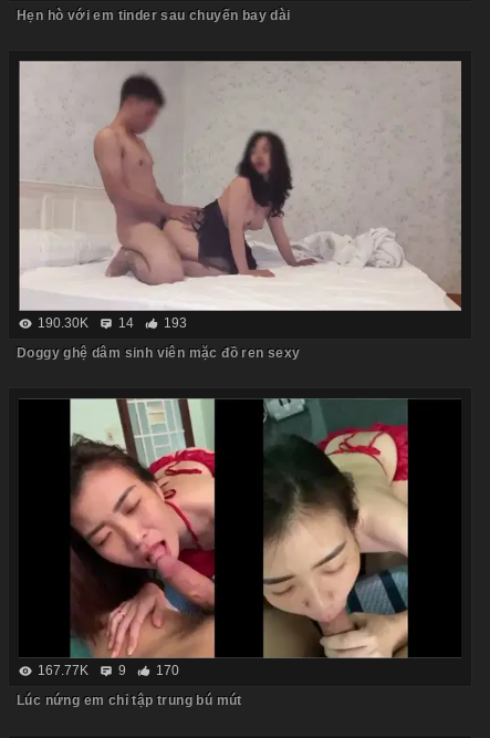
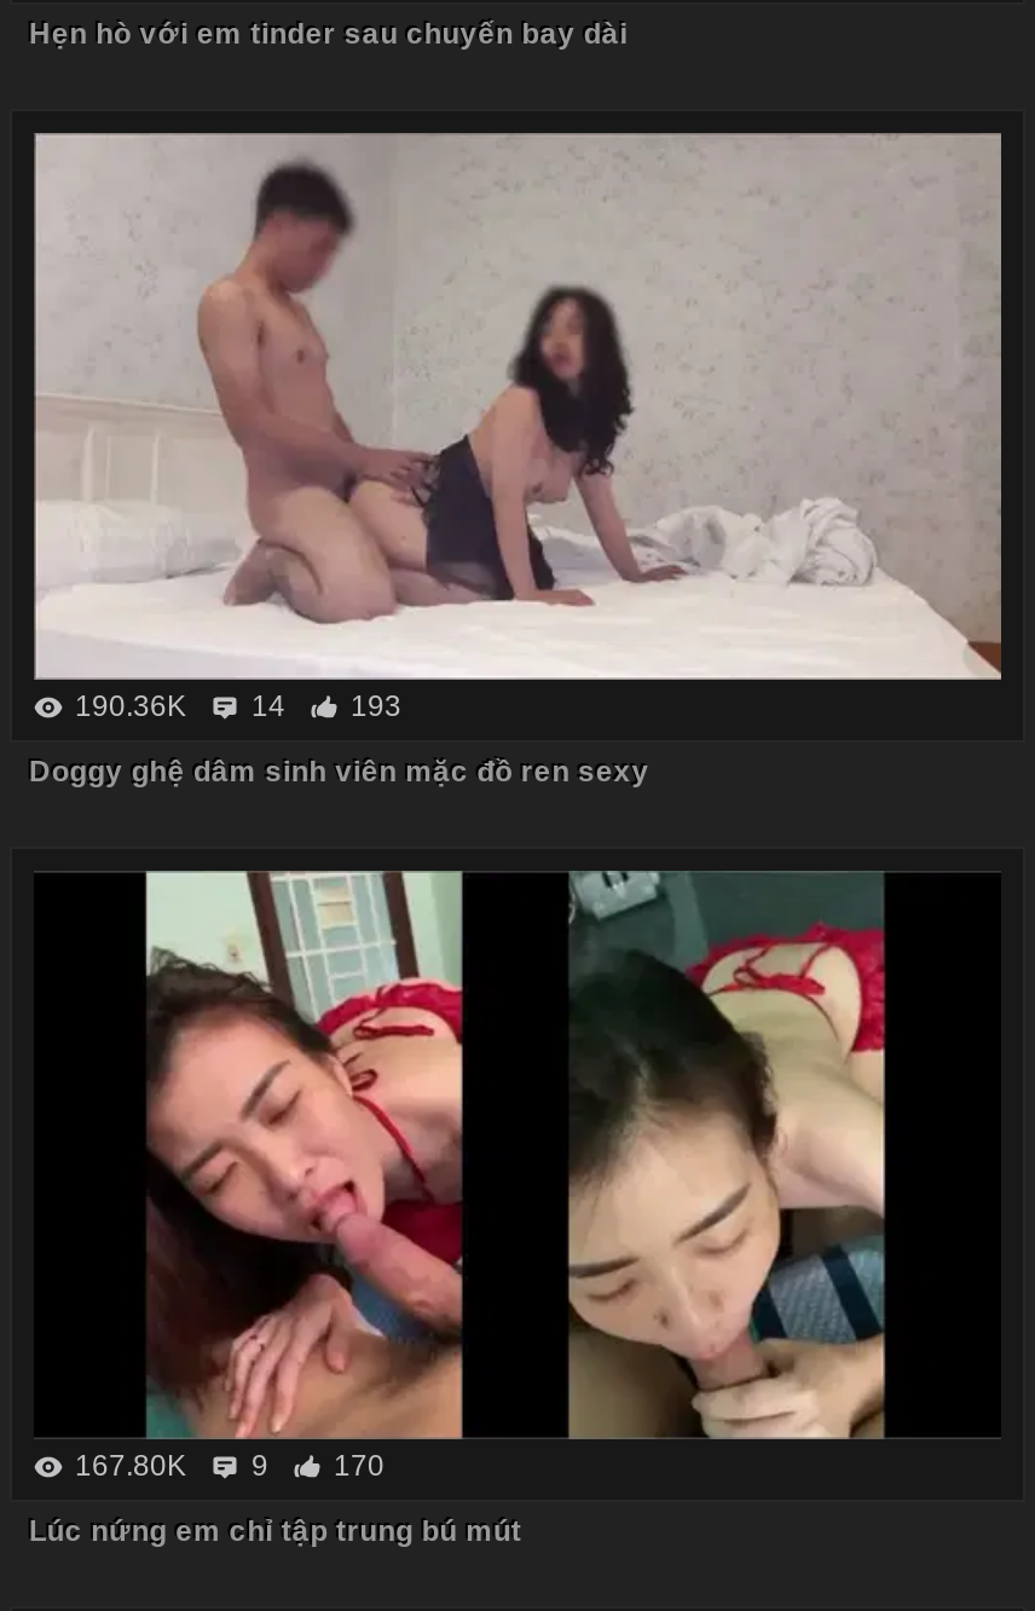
- 190.30K 14 193
+ 190.36K 14 193

- 167.77K 9 170
+ 167.80K 9 170
